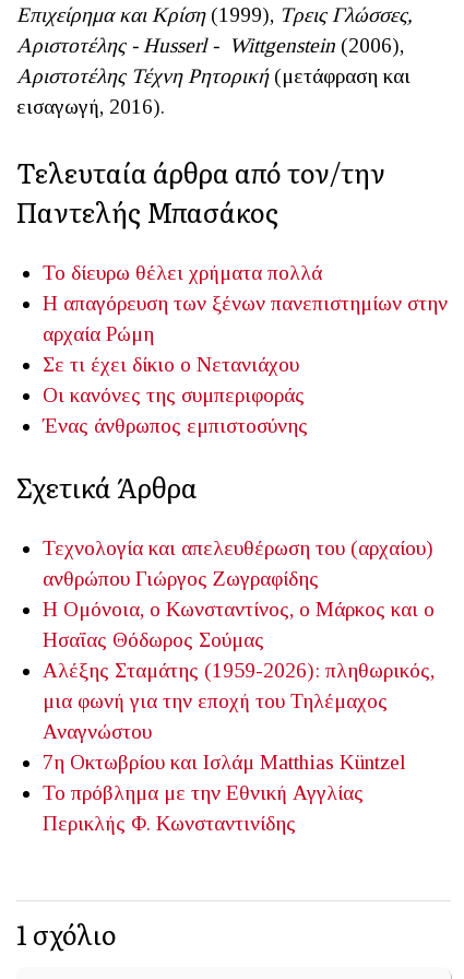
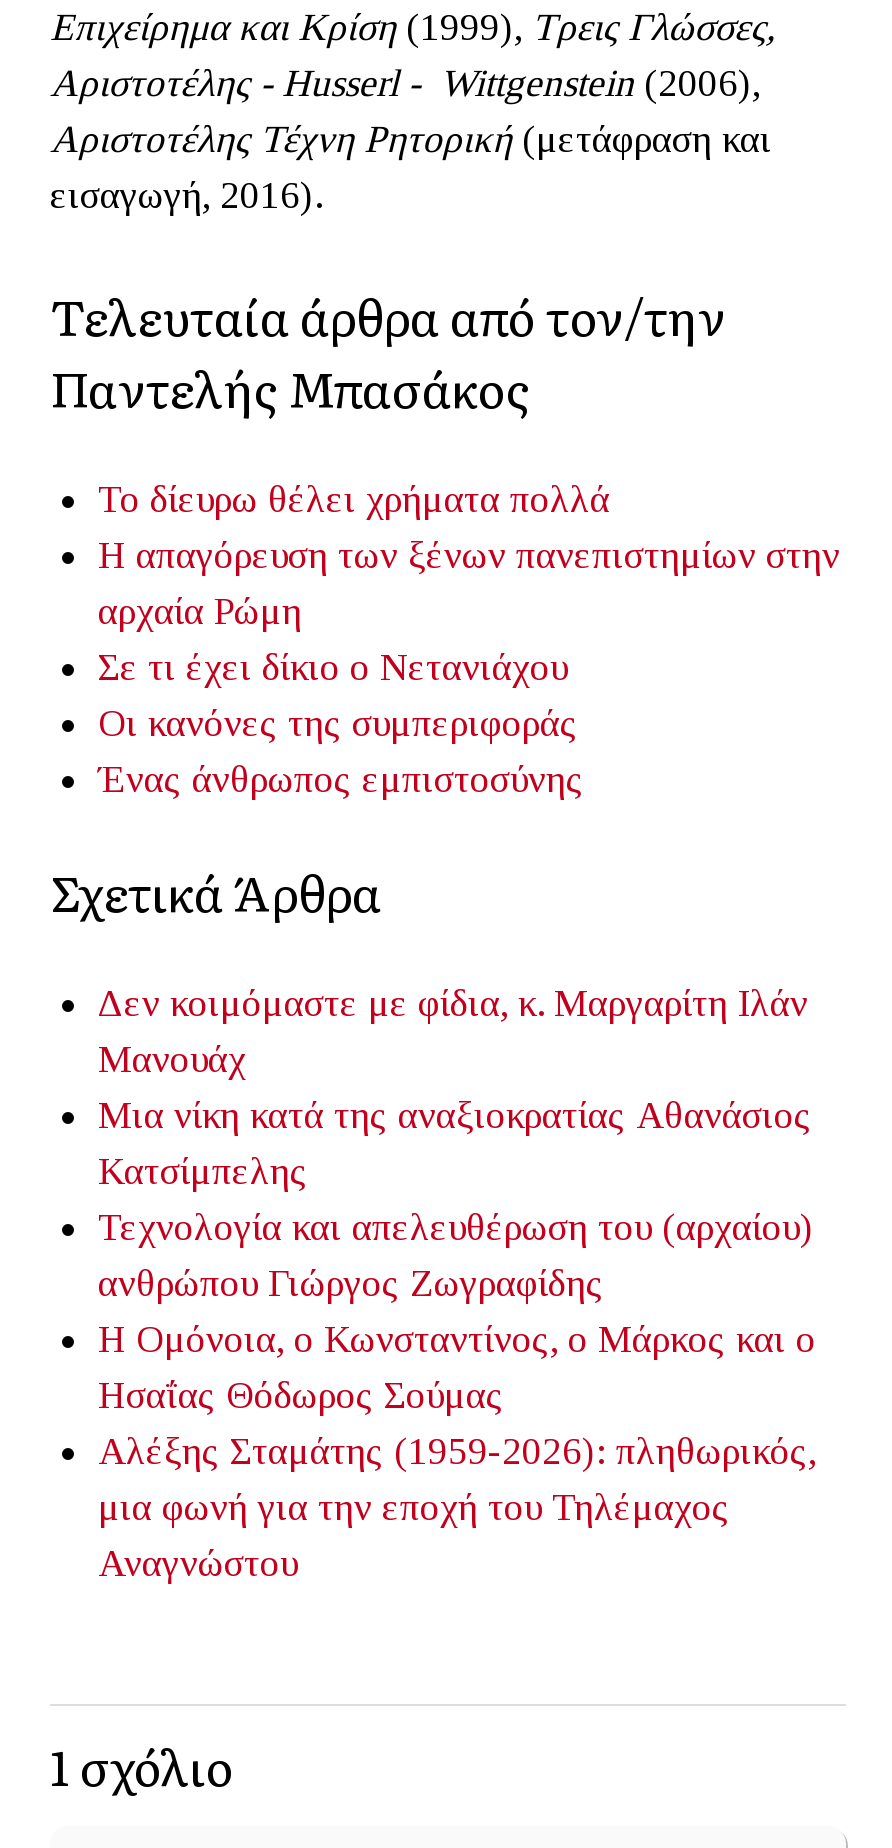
+ Δεν κοιμόμαστε με φίδια, κ. Μαργαρίτη Ιλάν
+ Μανουάχ
+ Μια νίκη κατά της αναξιοκρατίας Αθανάσιος
+ Κατσίμπελης

moved down: Τεχνολογία και απελευθέρωση του (αρχαίου) | ανθρώπου Γιώργος Ζωγραφίδης | Η Ομόνοια, ο Κωνσταντίνος, ο Μάρκος και ο | Ησαΐας Θόδωρος Σούμας | Αλέξης Σταμάτης (1959-2026): πληθωρικός, | μια φωνή για την εποχή του Τηλέμαχος | Αναγνώστου

- 7η Οκτωβρίου και Ισλάμ Matthias Küntzel
- Το πρόβλημα με την Εθνική Αγγλίας
- Περικλής Φ. Κωνσταντινίδης
